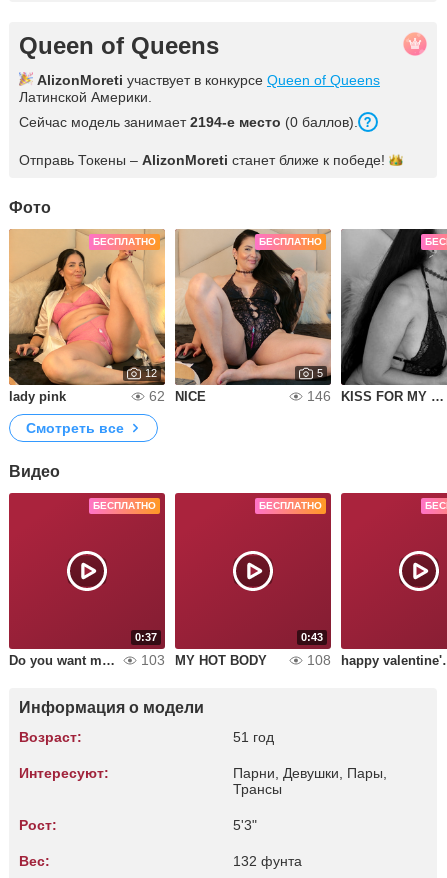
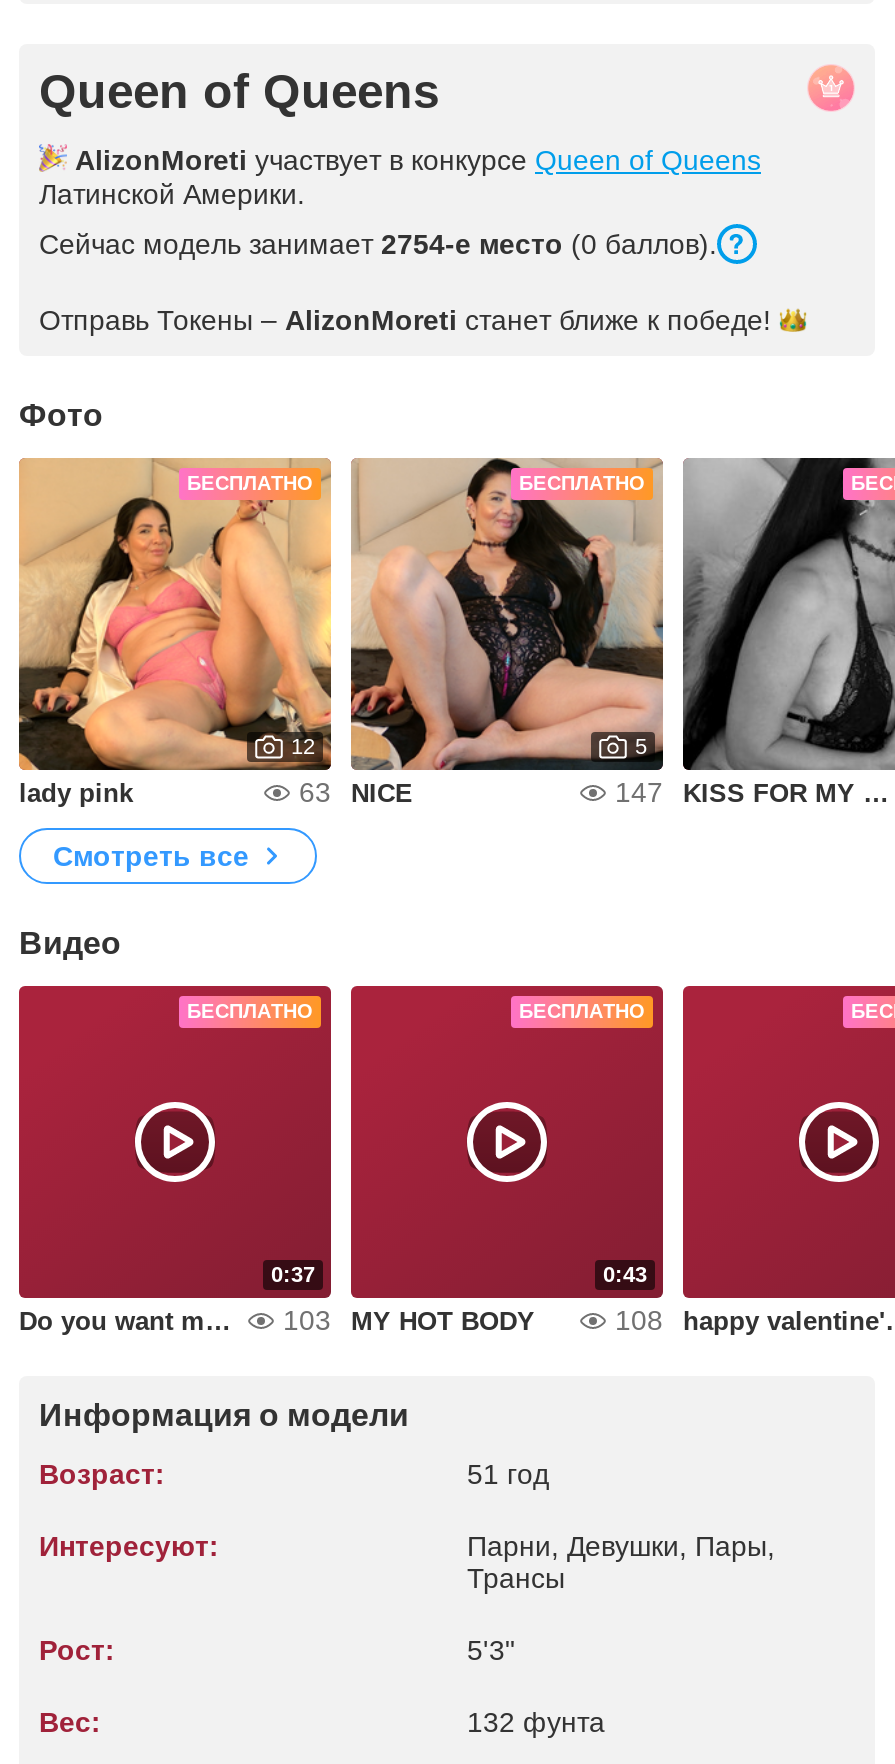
- Сейчас модель занимает 2194-е место (0 баллов).
+ Сейчас модель занимает 2754-е место (0 баллов).

- 62 NICE
+ 63 NICE

- 146
+ 147
